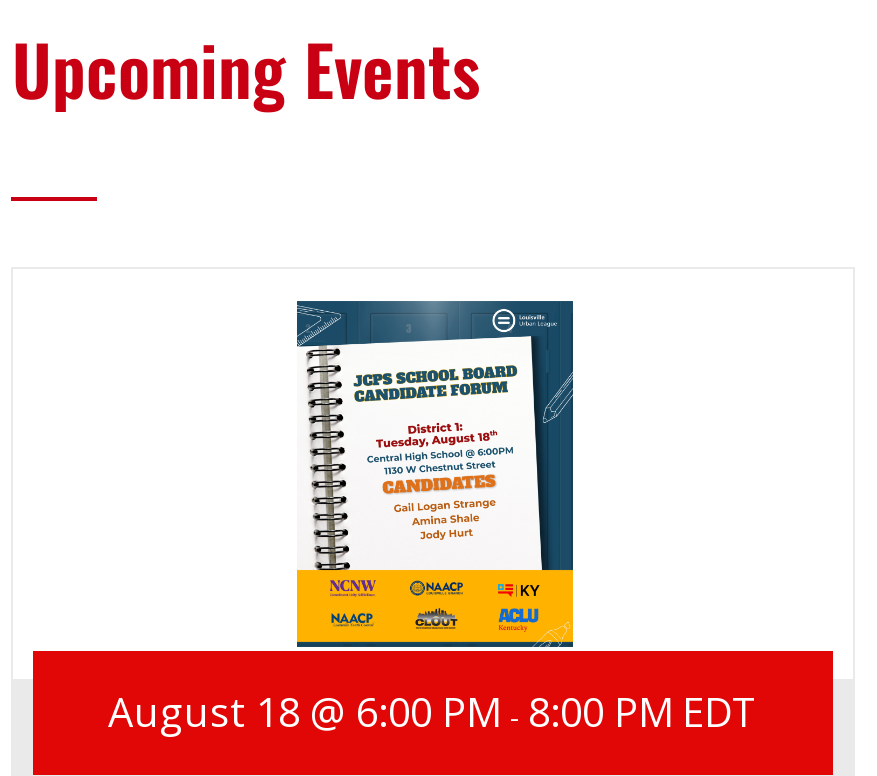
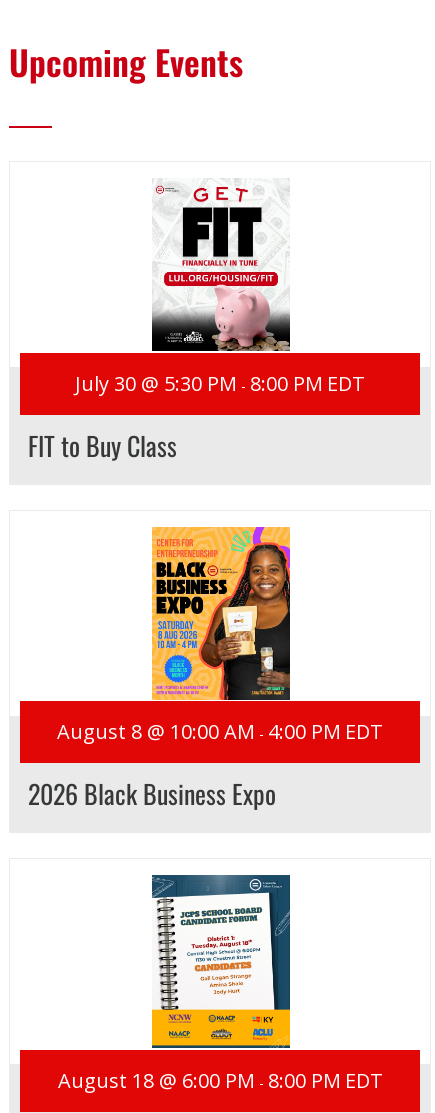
+ [image]
+ August 8 @ 10:00 AM - 4:00 PM EDT

+ [image]
+ July 30 @ 5:30 PM - 8:00 PM EDT

+ FIT to Buy Class

+ 2026 Black Business Expo
